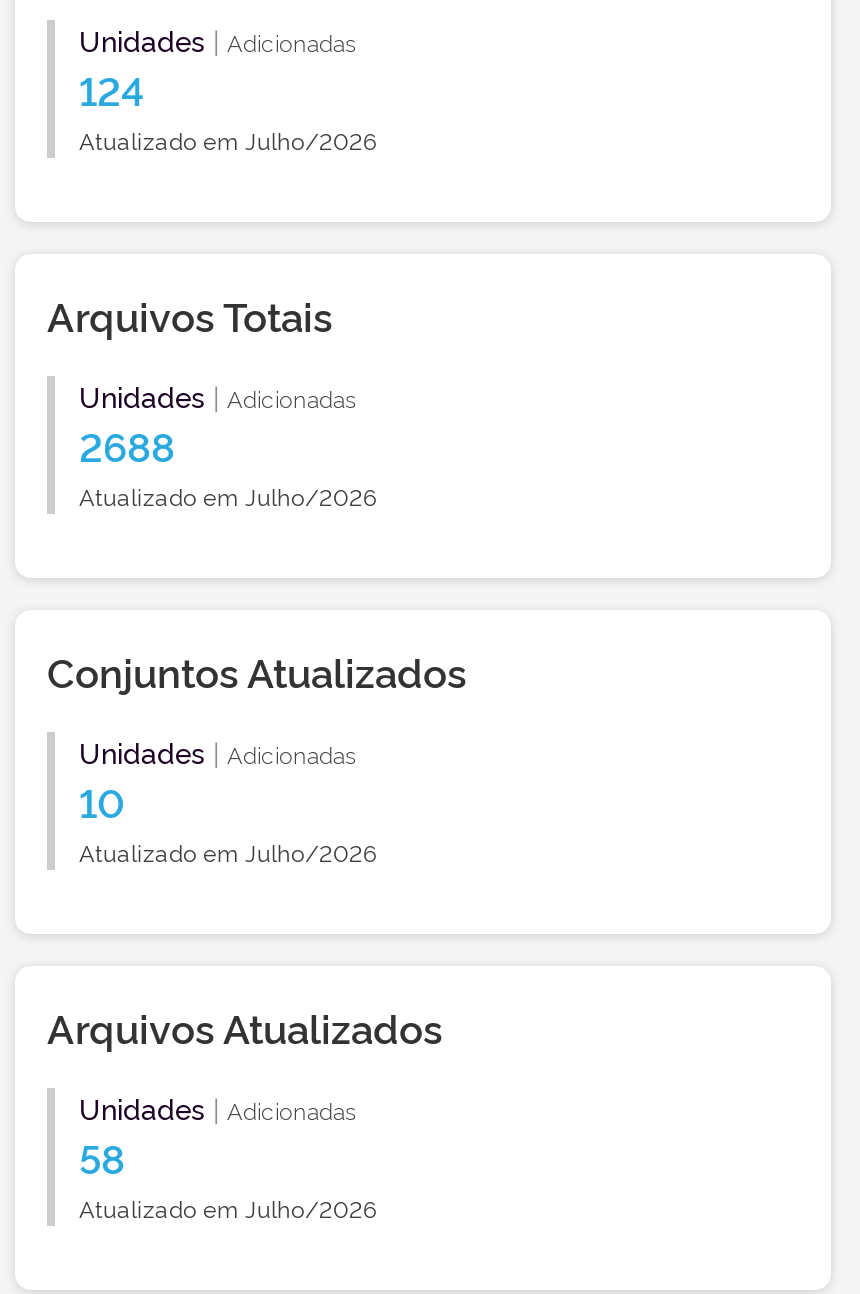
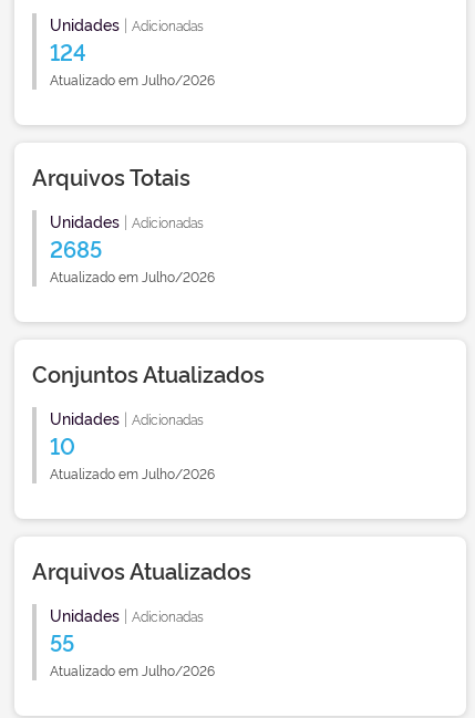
- 2688
+ 2685

- 58
+ 55
